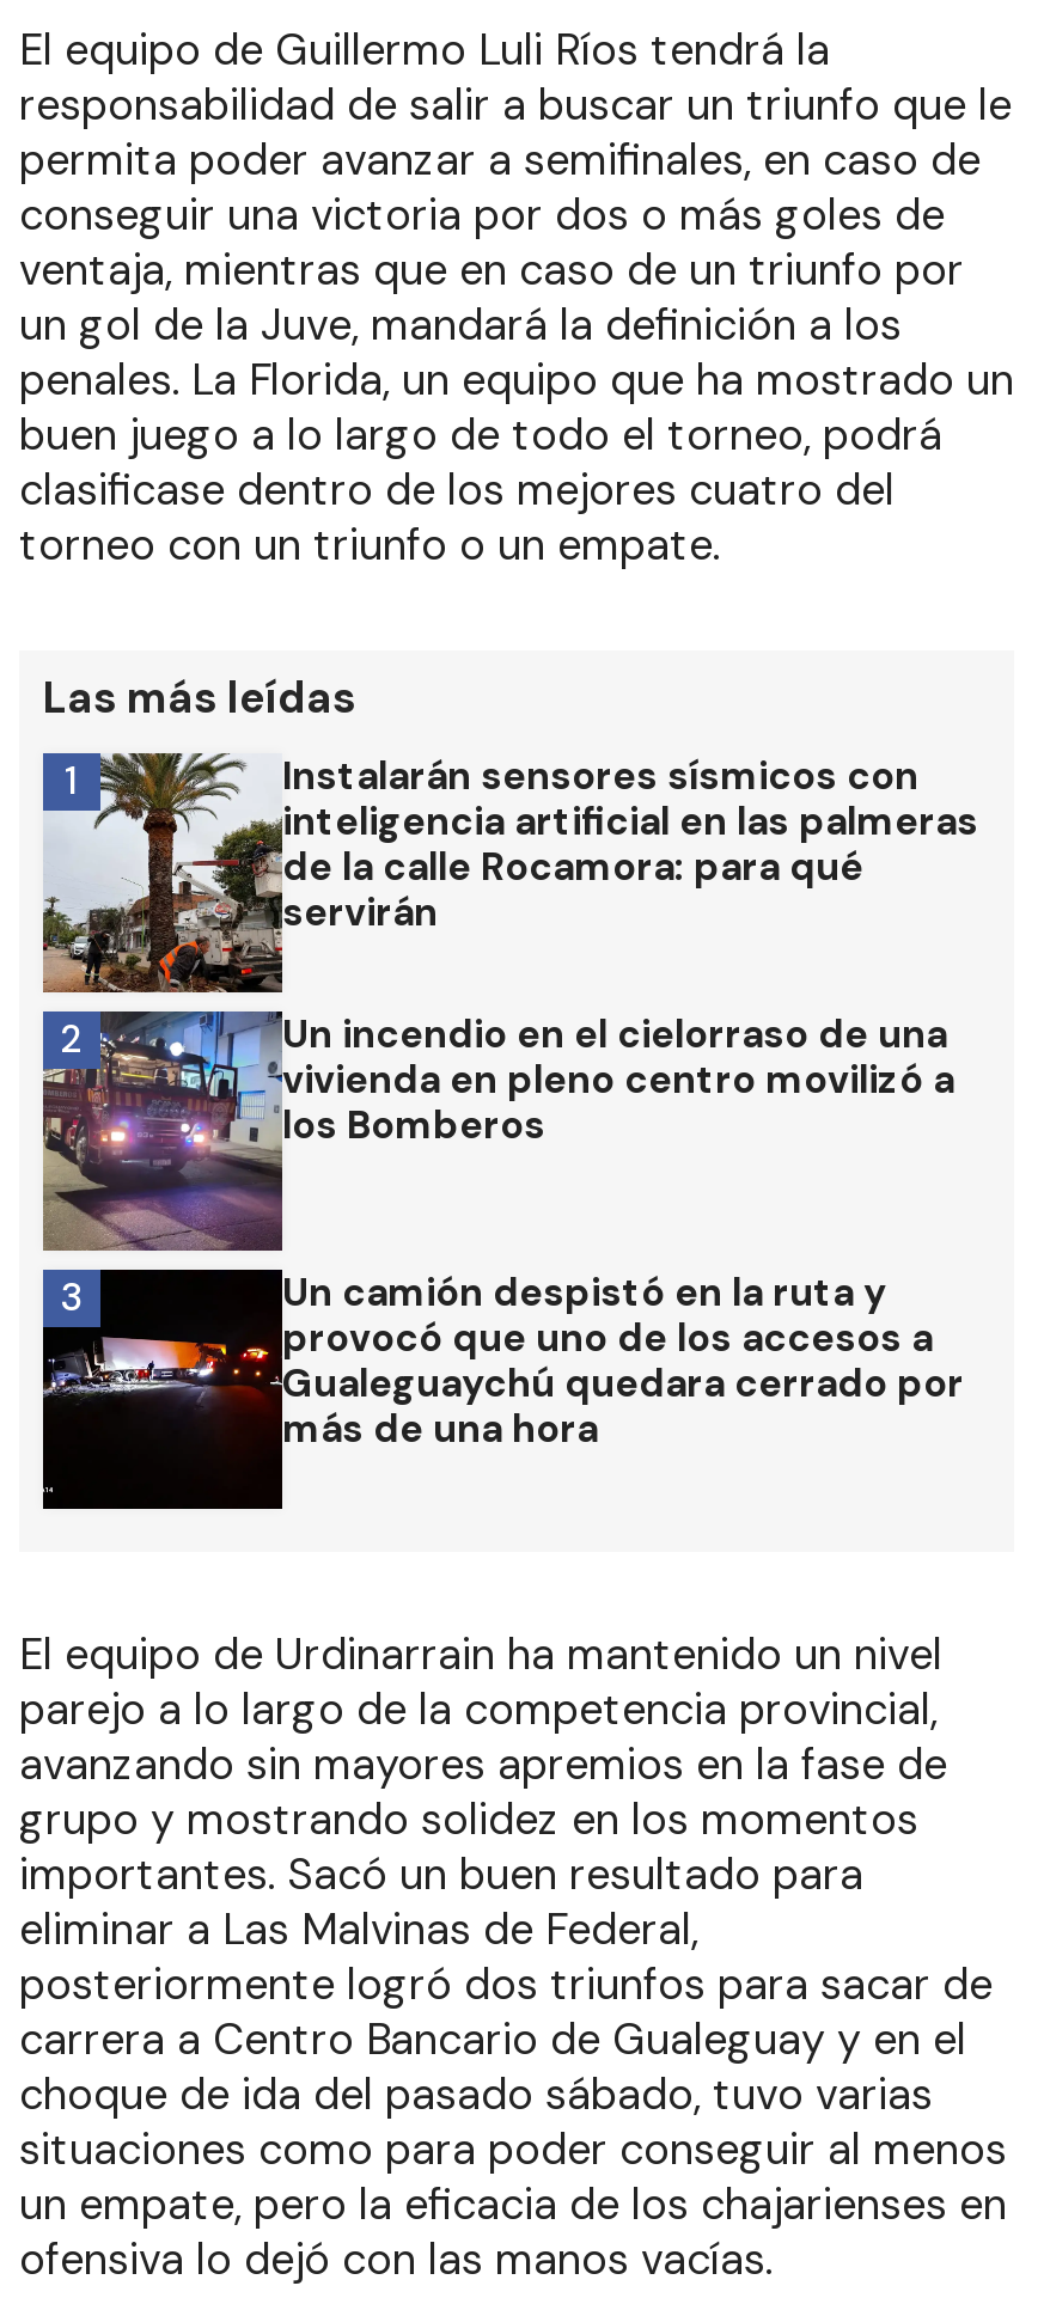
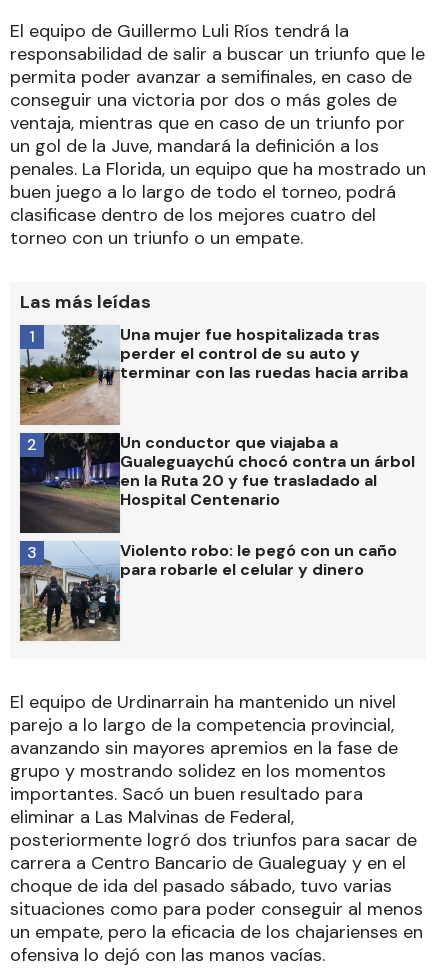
- [image]
- Instalarán sensores sísmicos con
- inteligencia artificial en las palmeras
- de la calle Rocamora: para qué
- servirán
+ [image]
+ Una mujer fue hospitalizada tras
+ perder el control de su auto y
+ terminar con las ruedas hacia arriba

- [image]
- Un incendio en el cielorraso de una
- vivienda en pleno centro movilizó a
- los Bomberos
+ [image]
+ Un conductor que viajaba a
+ Gualeguaychú chocó contra un árbol
+ en la Ruta 20 y fue trasladado al
+ Hospital Centenario

- [image]
- Un camión despistó en la ruta y
- provocó que uno de los accesos a
- Gualeguaychú quedara cerrado por
- más de una hora
+ [image]
+ Violento robo: le pegó con un caño
+ para robarle el celular y dinero
